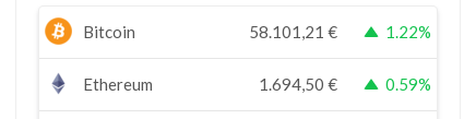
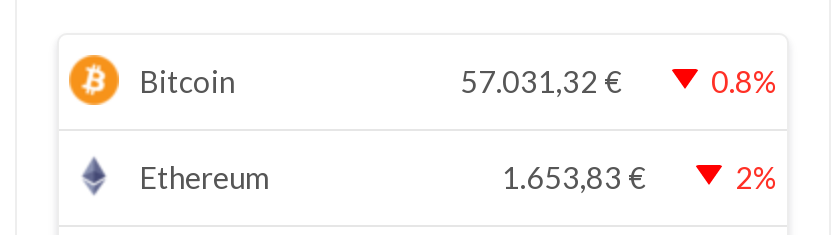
- 58.101,21 €
+ 57.031,32 €

- 1.22%
+ 0.8%

- 1.694,50 €
+ 1.653,83 €

- 0.59%
+ 2%
